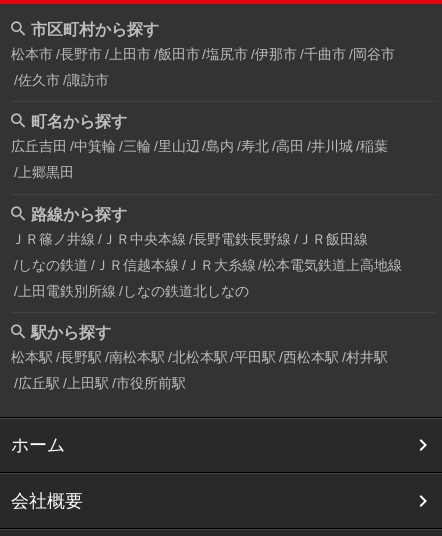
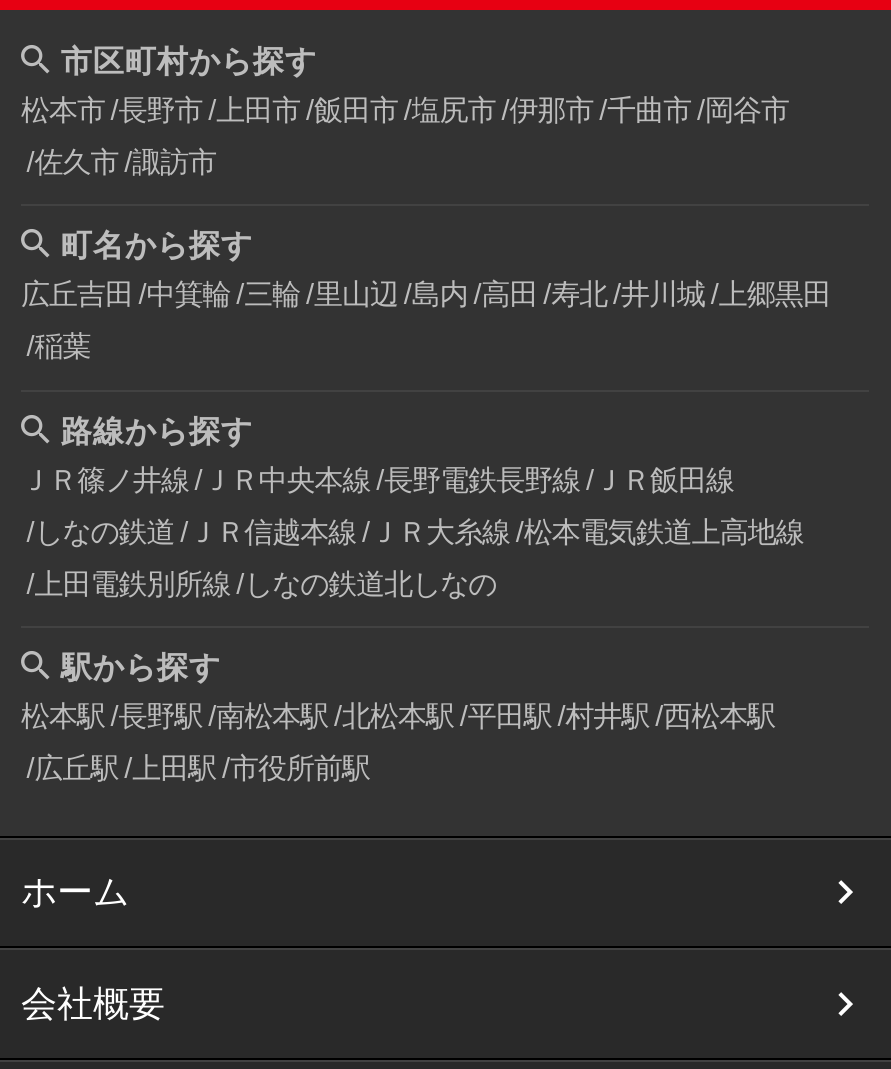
- 広丘吉田 中箕輪 三輪 里山辺 島内 寿北 高田 井川城 稲葉
+ 広丘吉田 中箕輪 三輪 里山辺 島内 高田 寿北 井川城 上郷黒田

- 上郷黒田
+ 稲葉

- 松本駅 長野駅 南松本駅 北松本駅 平田駅 西松本駅 村井駅
+ 松本駅 長野駅 南松本駅 北松本駅 平田駅 村井駅 西松本駅
